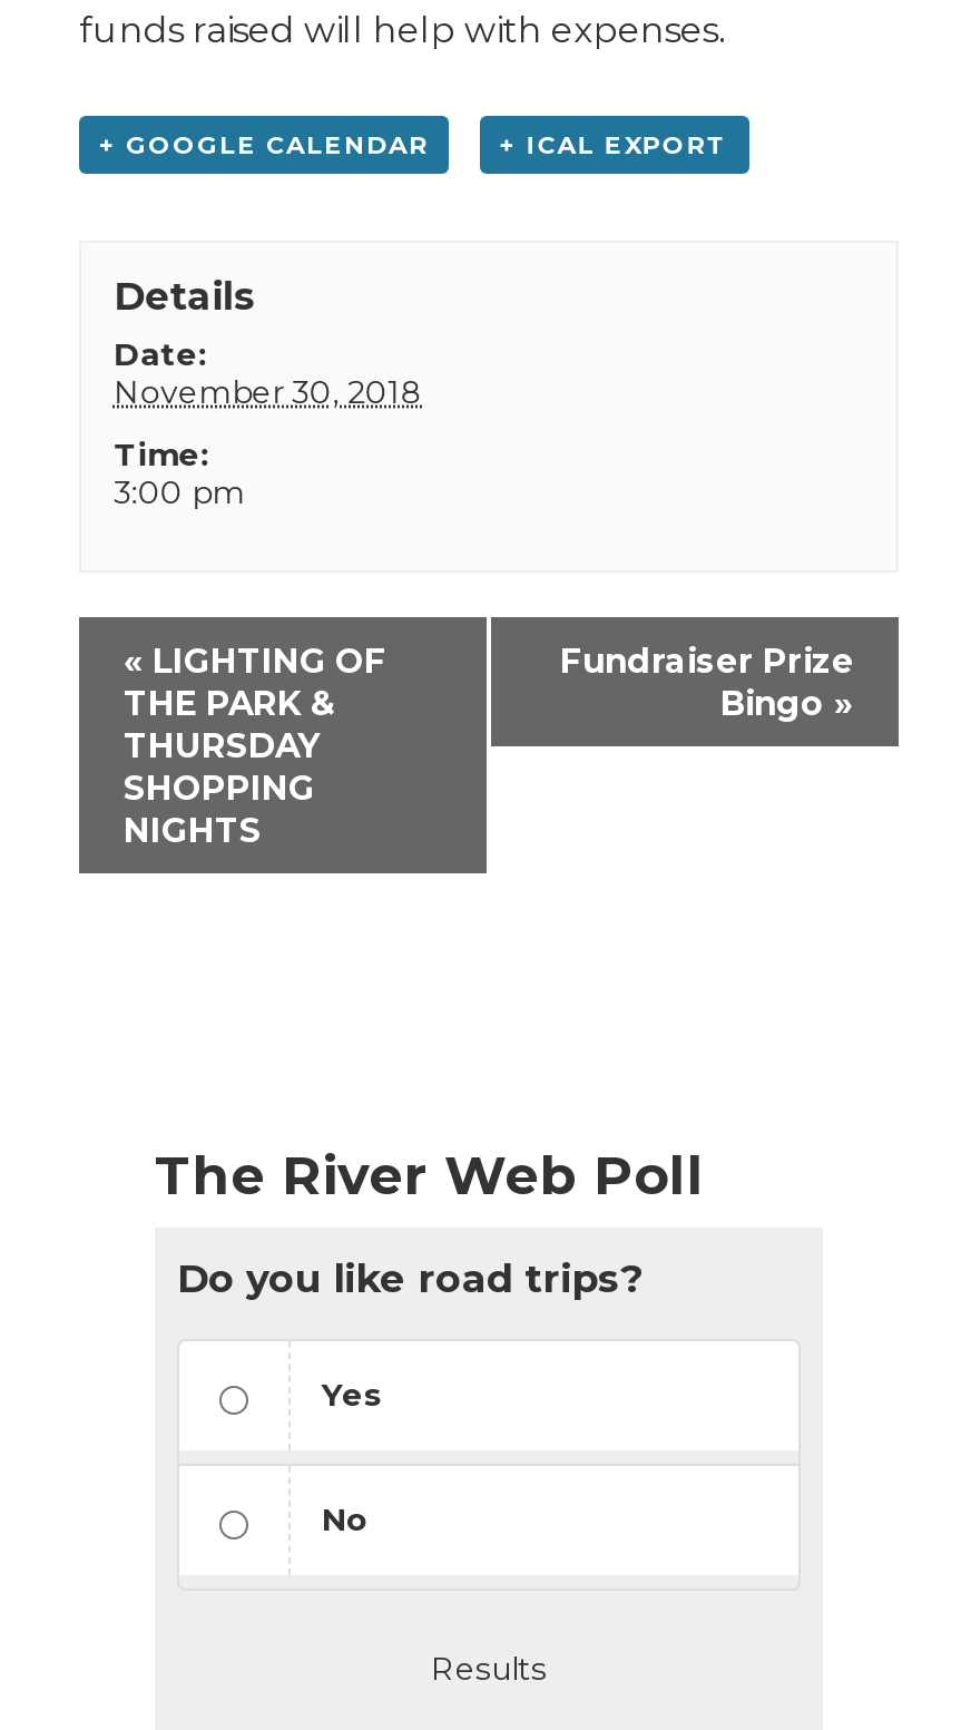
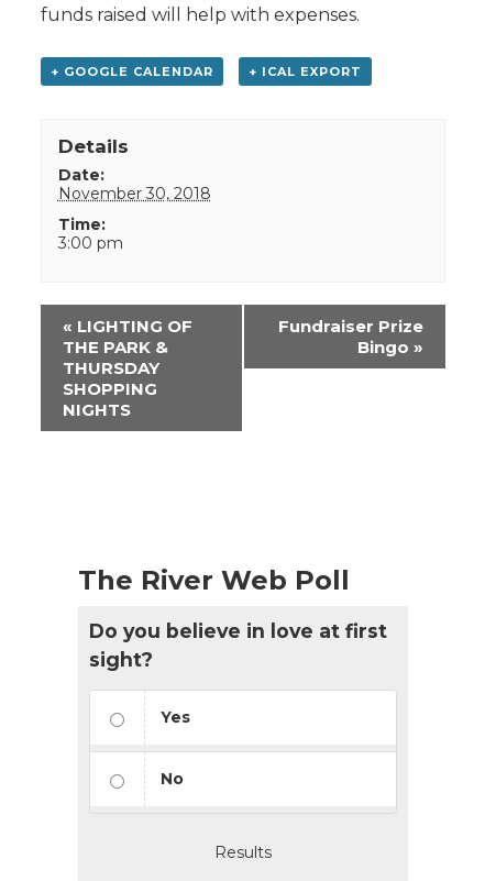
- Do you like road trips?
+ Do you believe in love at first
+ sight?
